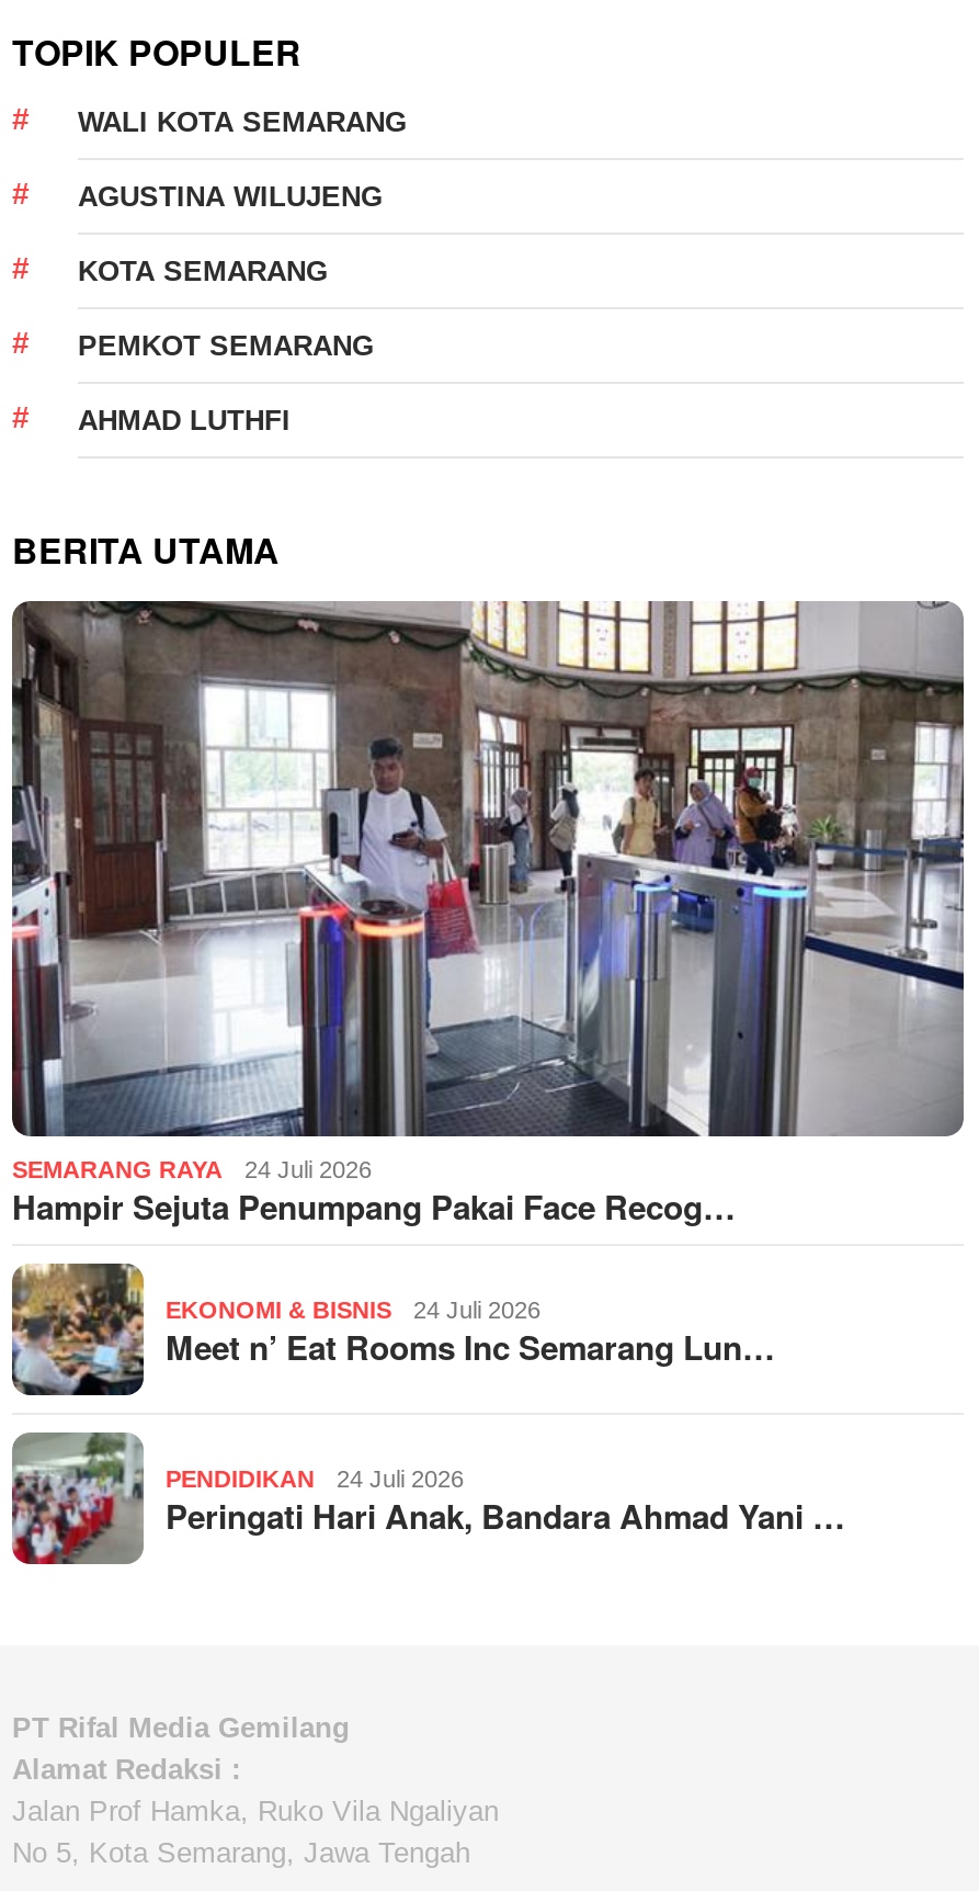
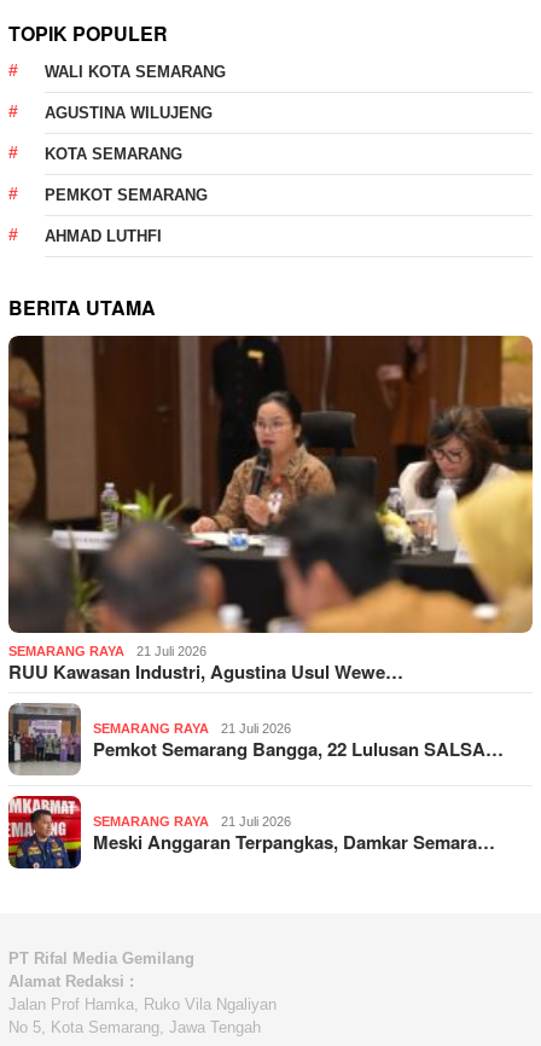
- [image]
- 24 Juli 2026
- Hampir Sejuta Penumpang Pakai Face Recog…
+ [image]
+ 21 Juli 2026
+ RUU Kawasan Industri, Agustina Usul Wewe…

- [image]
- EKONOMI & BISNIS
- 24 Juli 2026
- Meet n’ Eat Rooms Inc Semarang Lun…
+ [image]
+ SEMARANG RAYA
+ 21 Juli 2026
+ Pemkot Semarang Bangga, 22 Lulusan SALSA…

- [image]
- PENDIDIKAN
- 24 Juli 2026
- Peringati Hari Anak, Bandara Ahmad Yani …
+ [image]
+ SEMARANG RAYA
+ 21 Juli 2026
+ Meski Anggaran Terpangkas, Damkar Semara…
